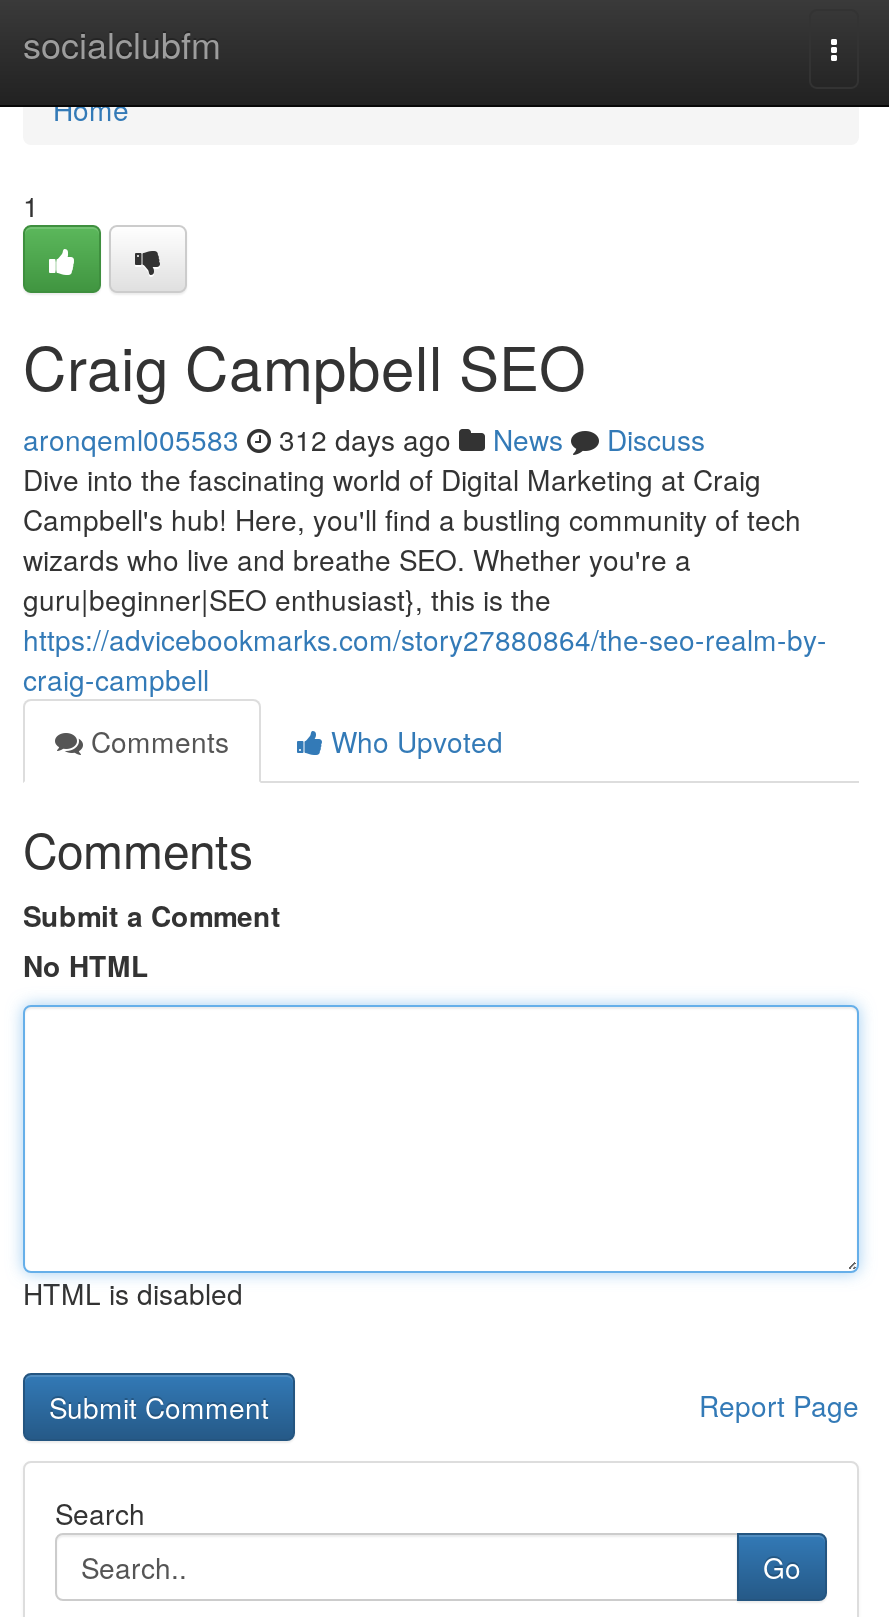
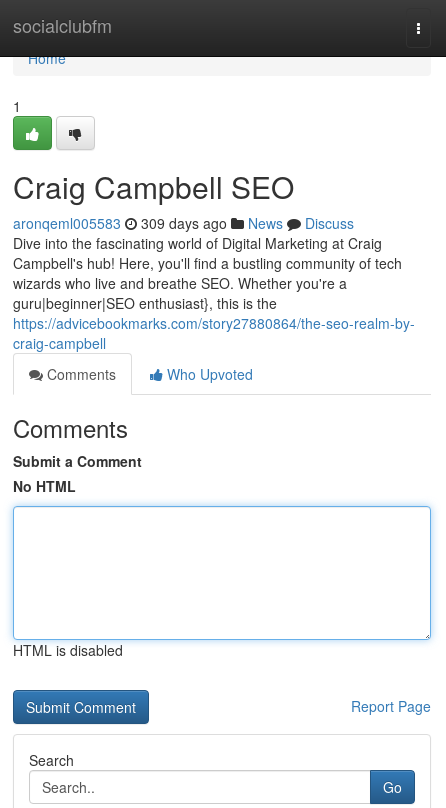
- aronqeml005583 312 days ago News Discuss
+ aronqeml005583 309 days ago News Discuss
